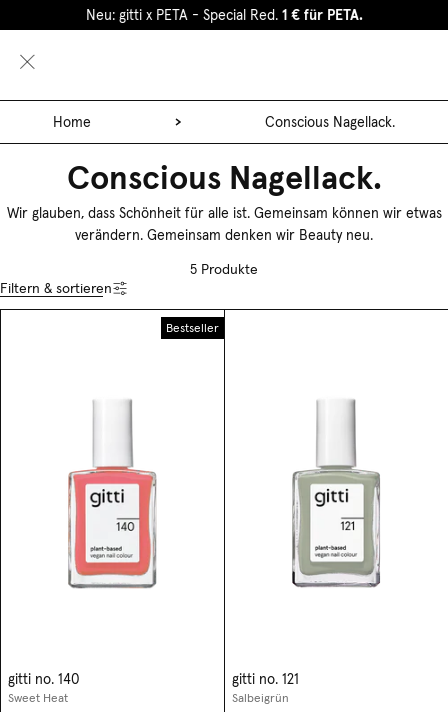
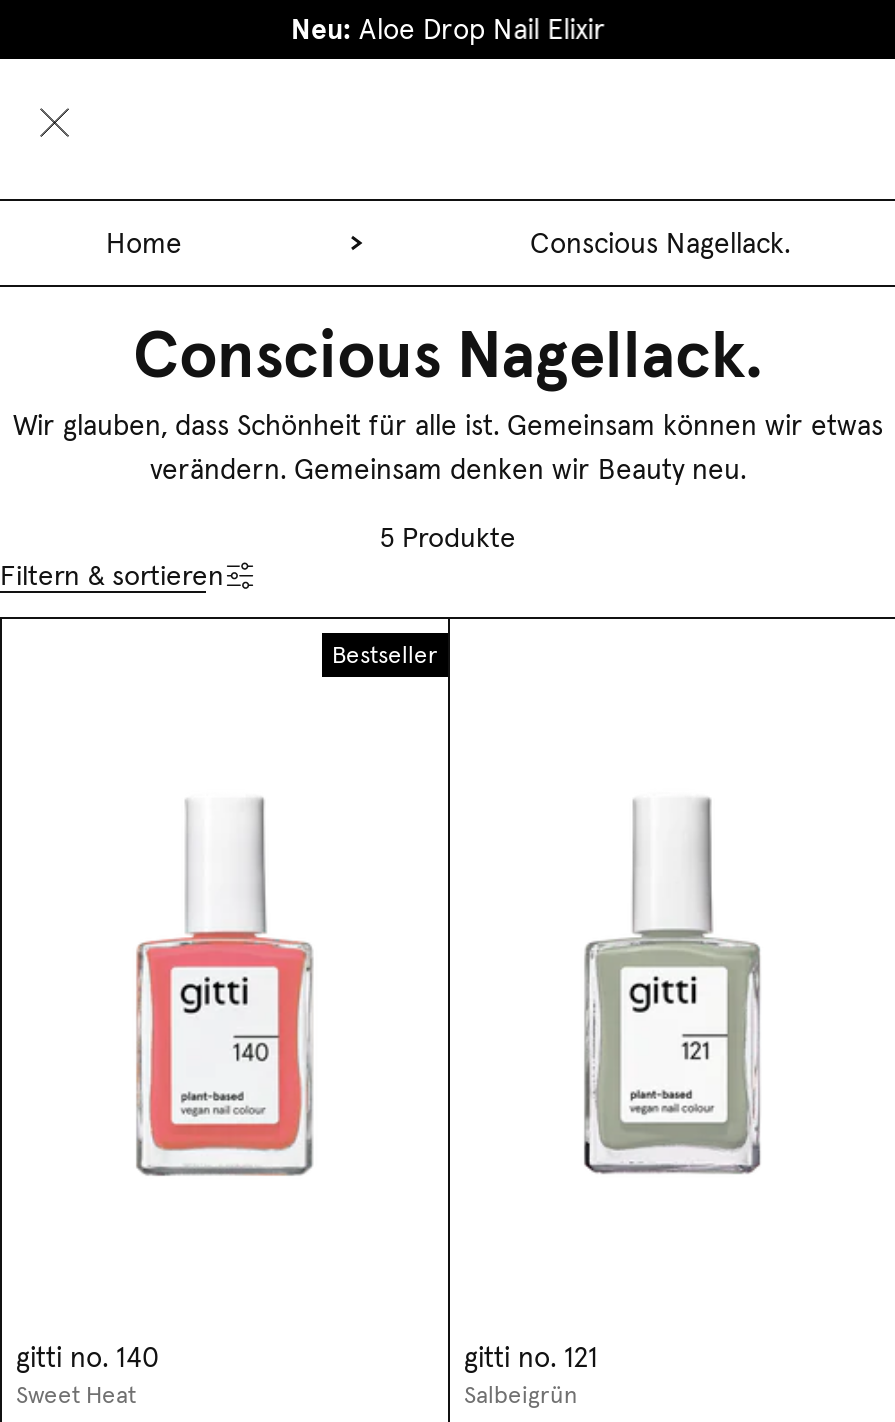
- Neu: gitti x PETA - Special Red. 1 € für PETA.
+ Neu: Aloe Drop Nail Elixir
